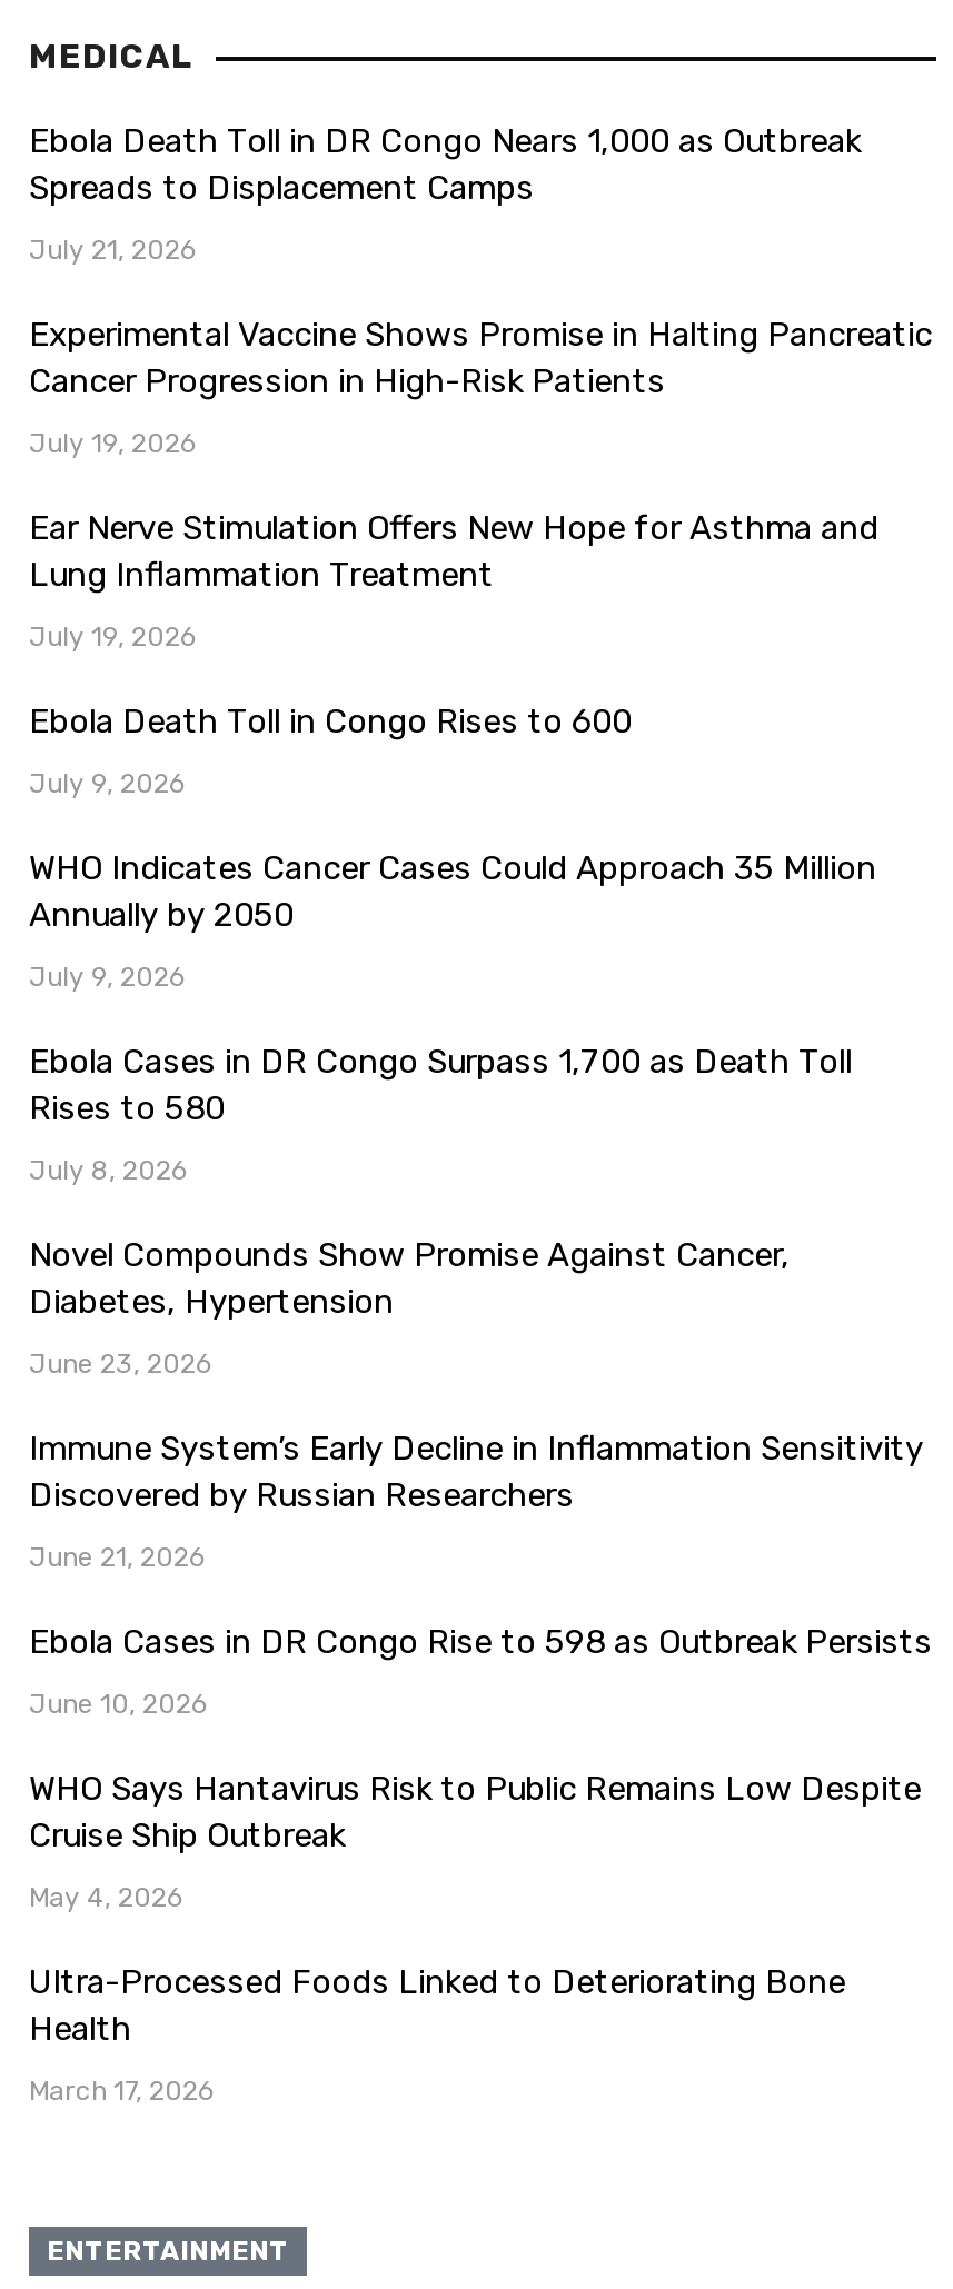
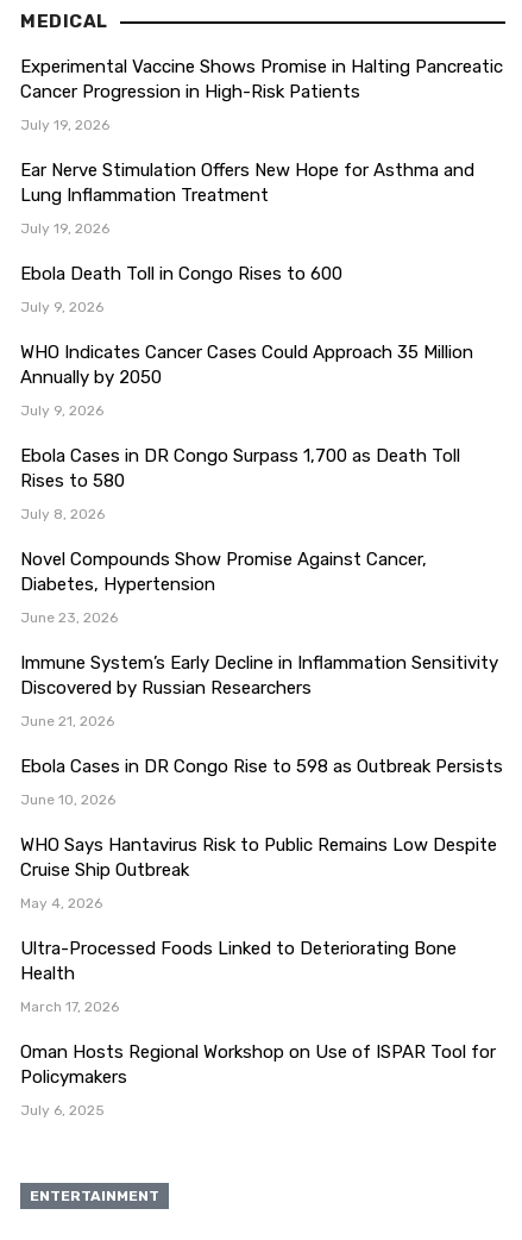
- Ebola Death Toll in DR Congo Nears 1,000 as Outbreak
- Spreads to Displacement Camps
- July 21, 2026

moved up: Experimental Vaccine Shows Promise in Halting Pancreatic | Cancer Progression in High-Risk Patients | July 19, 2026 | ... | Health | March 17, 2026

+ Oman Hosts Regional Workshop on Use of ISPAR Tool for
+ Policymakers
+ July 6, 2025
